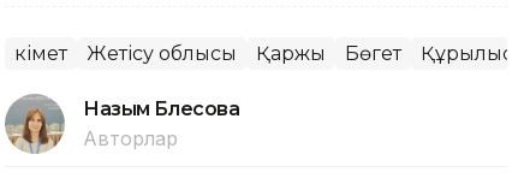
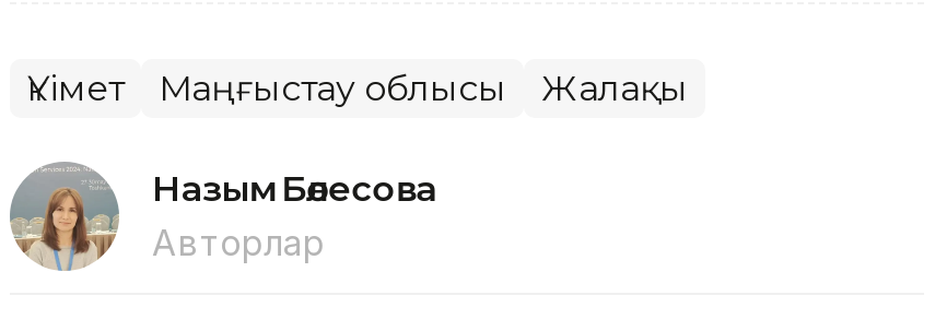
- Жетісу облысы
- Қаржы
- Бөгет
- Құрылыс
+ Маңғыстау облысы
+ Жалақы
